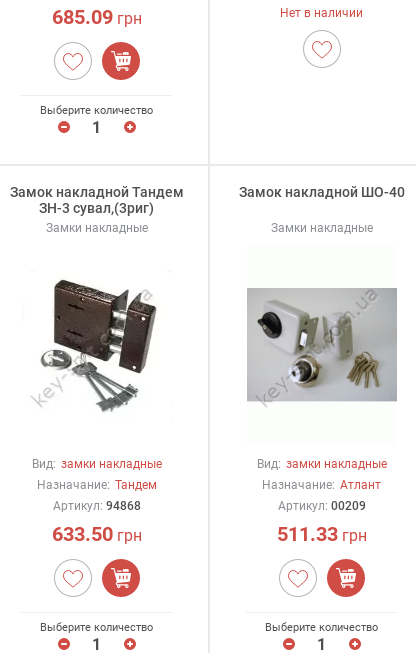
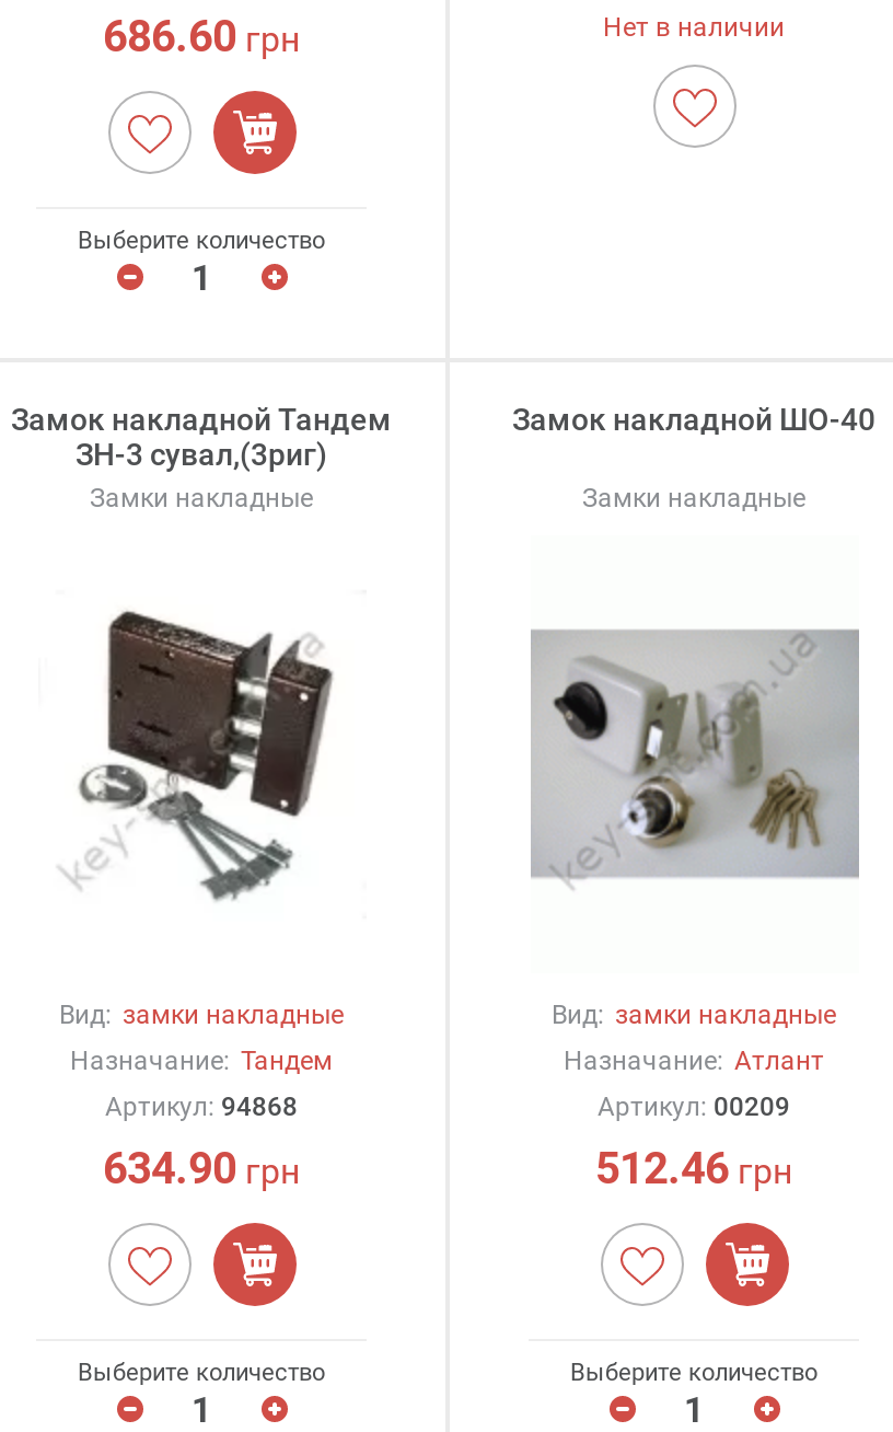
- 685.09 грн
+ 686.60 грн

- 633.50 грн
+ 634.90 грн

- 511.33 грн
+ 512.46 грн
